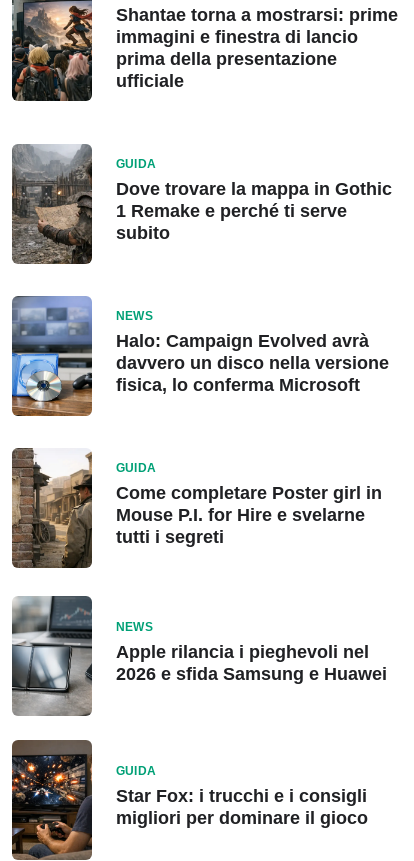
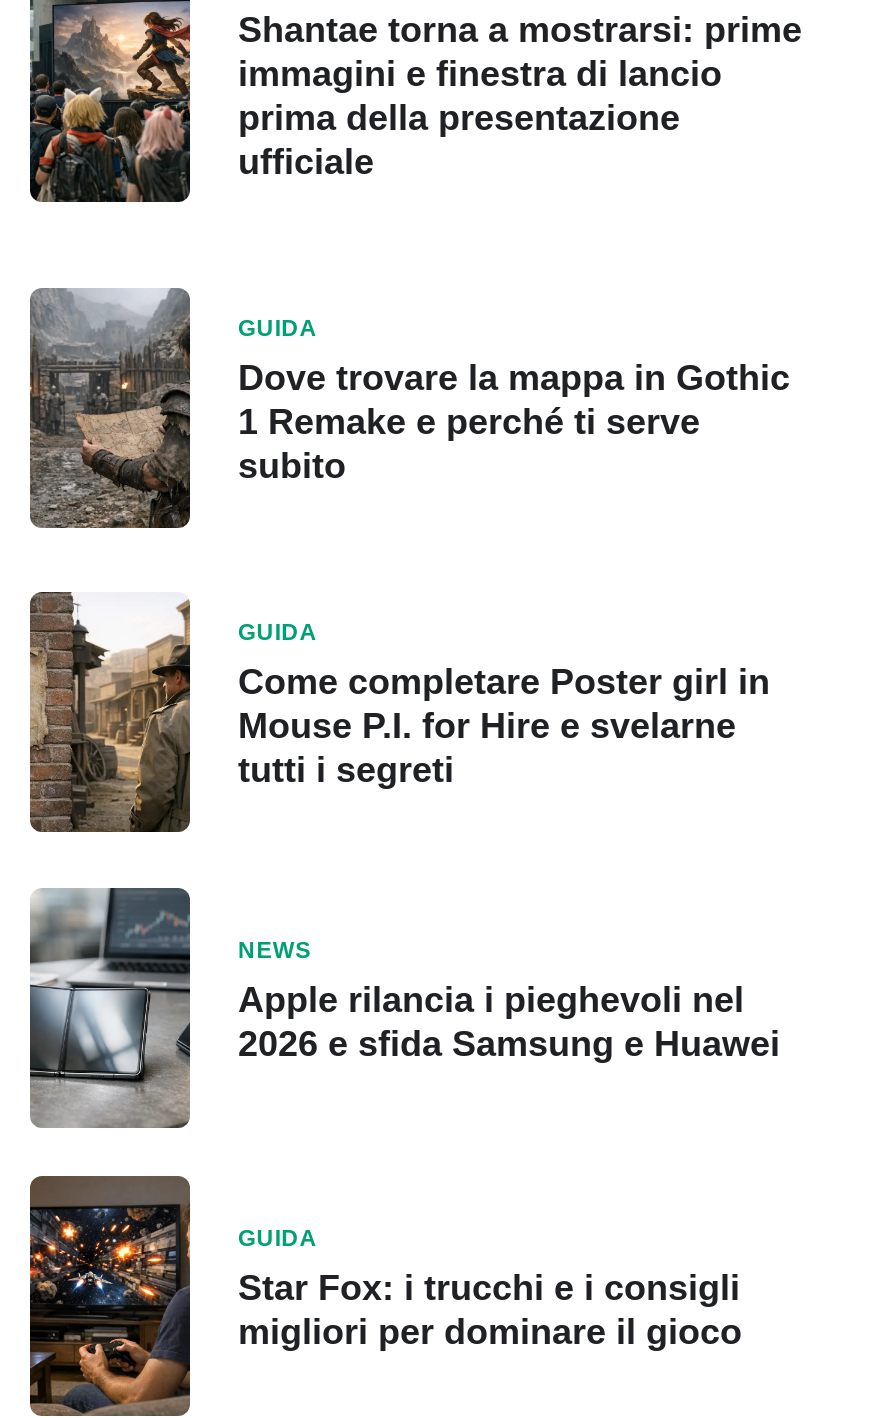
- [image]
- NEWS
- Halo: Campaign Evolved avrà
- davvero un disco nella versione
- fisica, lo conferma Microsoft
